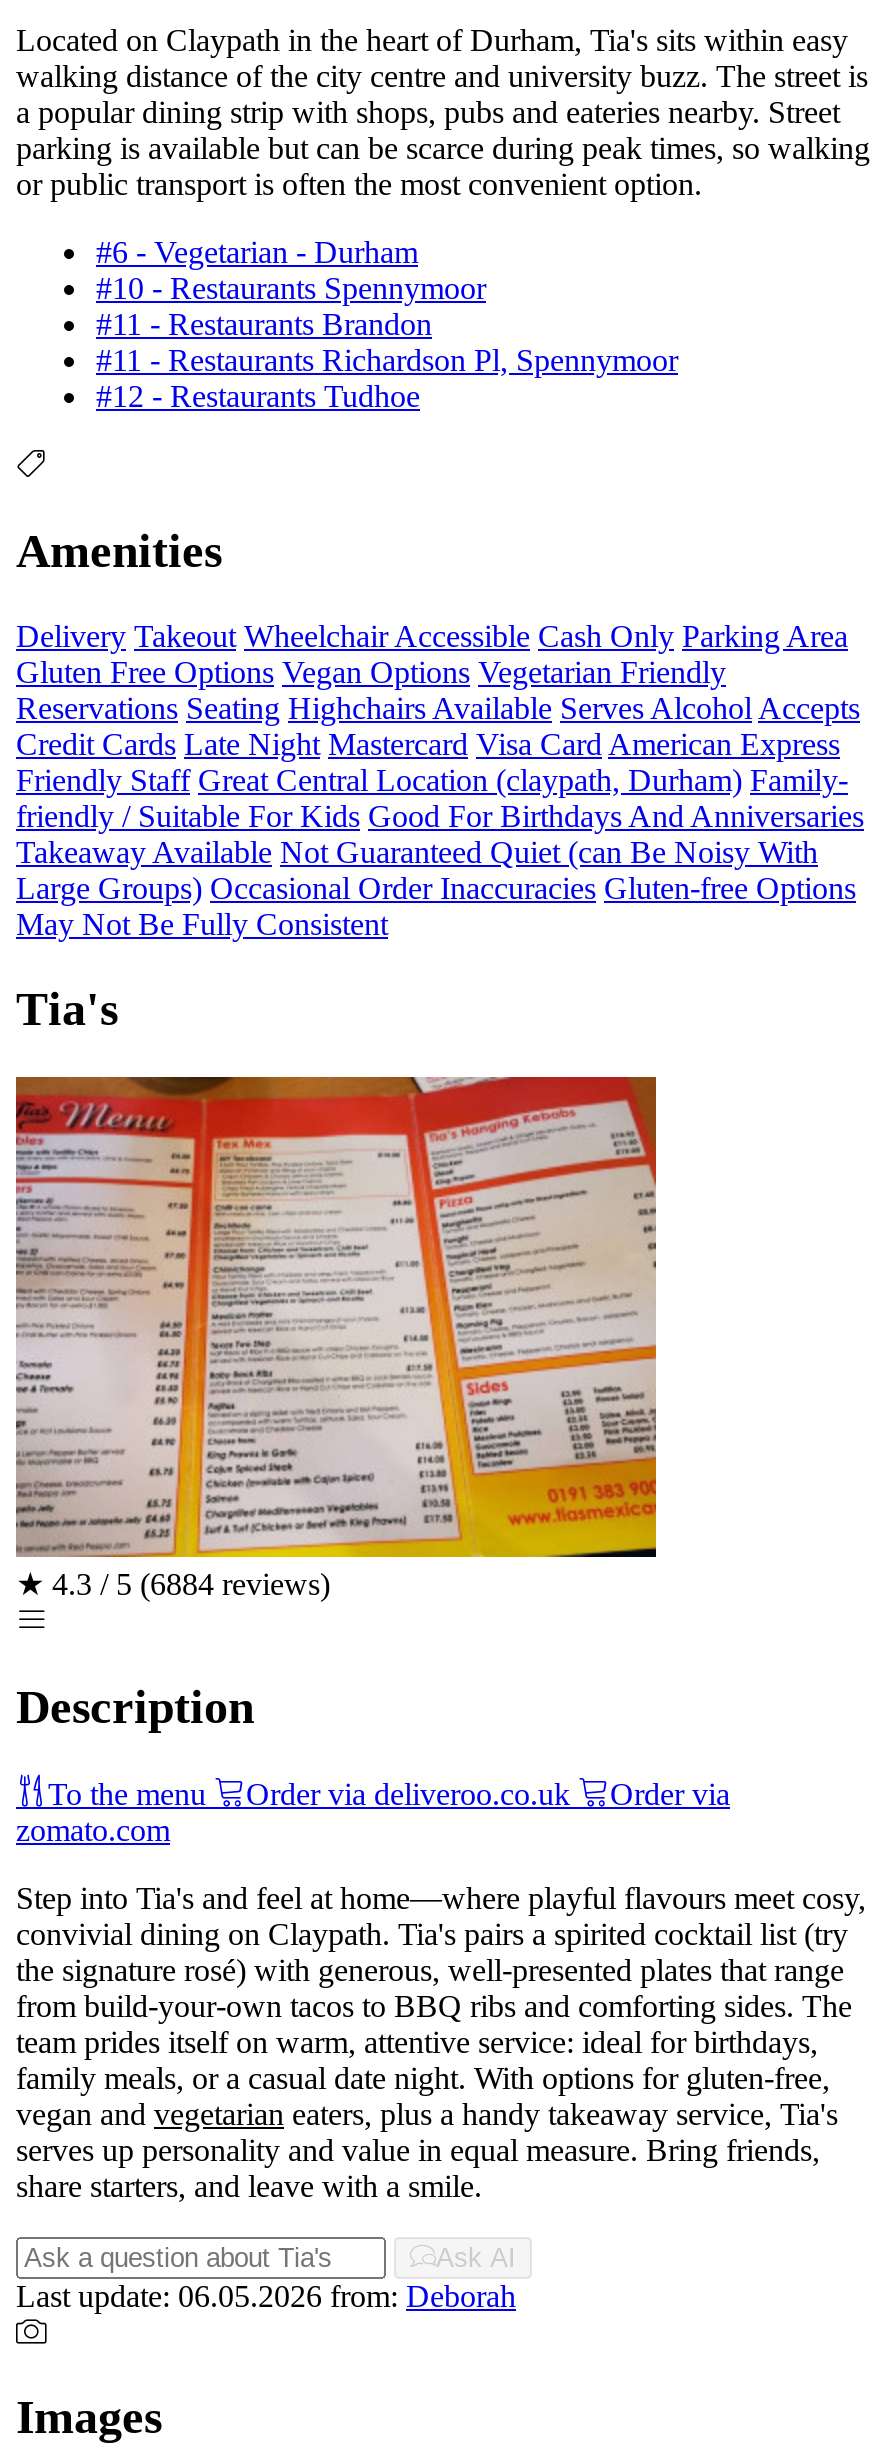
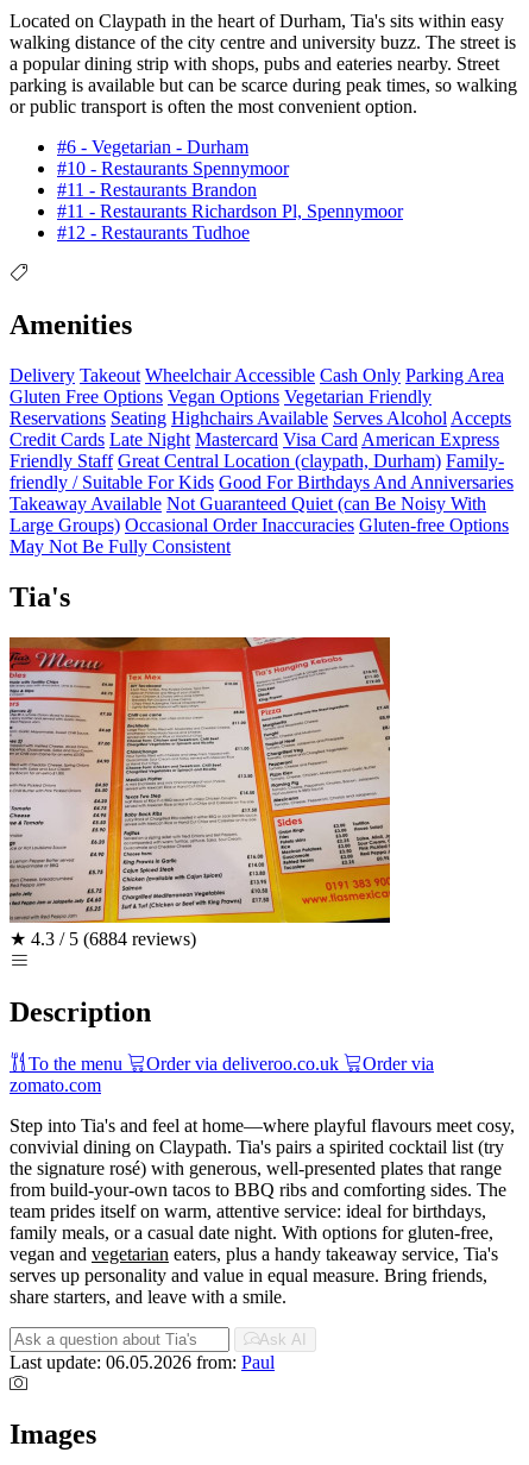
- Last update: 06.05.2026from: Deborah
+ Last update: 06.05.2026from: Paul
